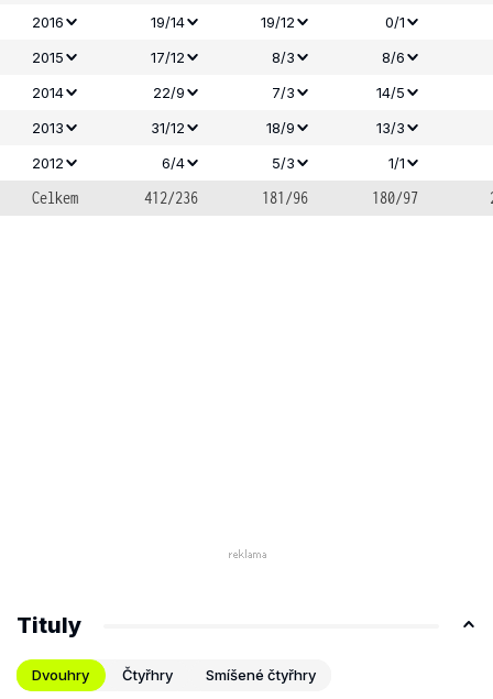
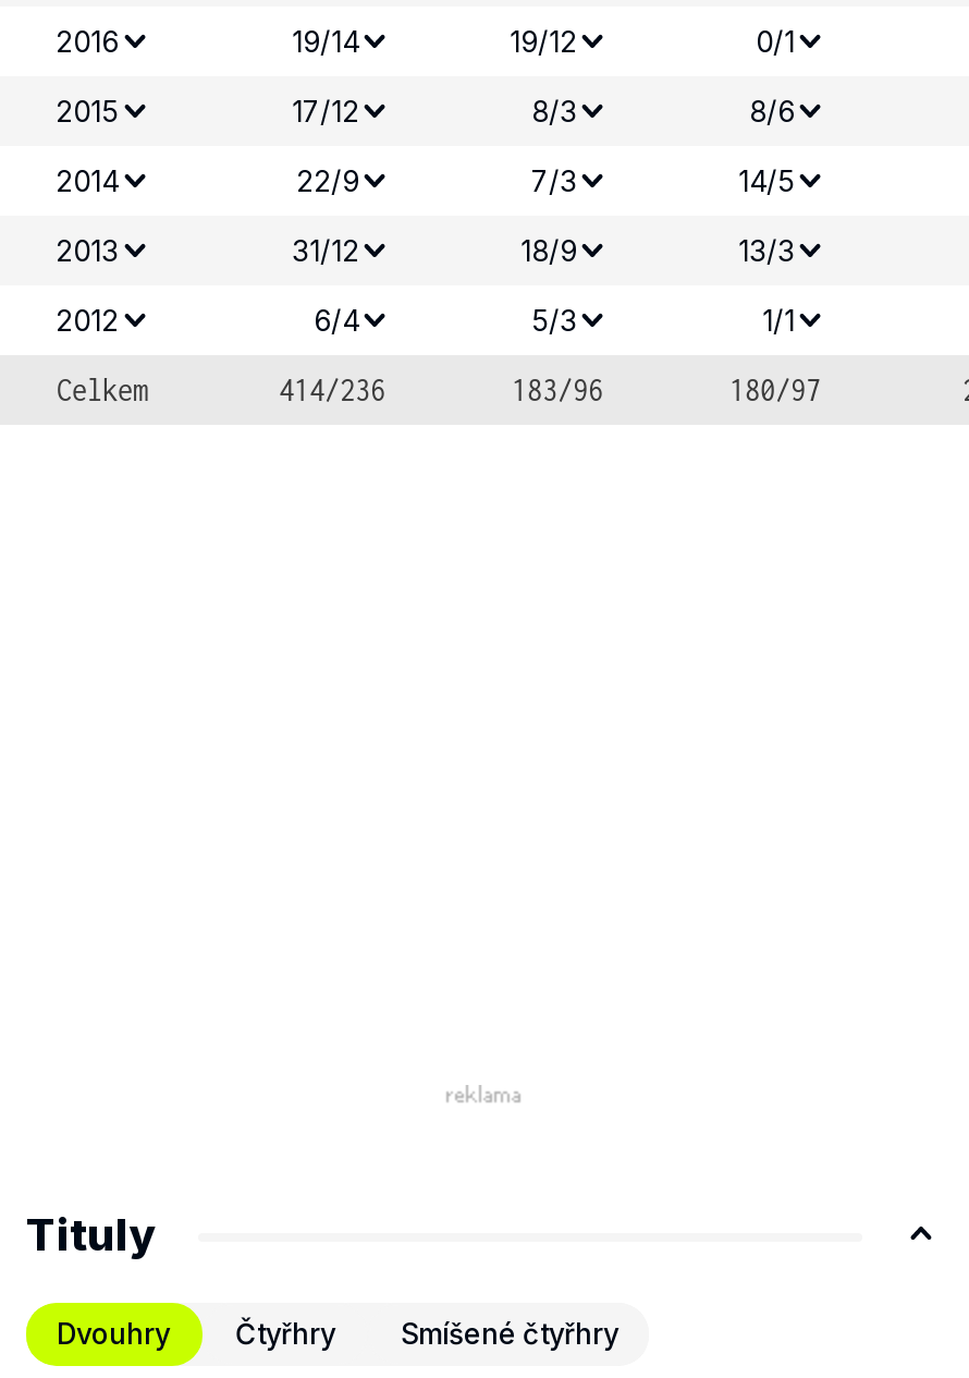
- 412/236
+ 414/236

- 181/96
+ 183/96
